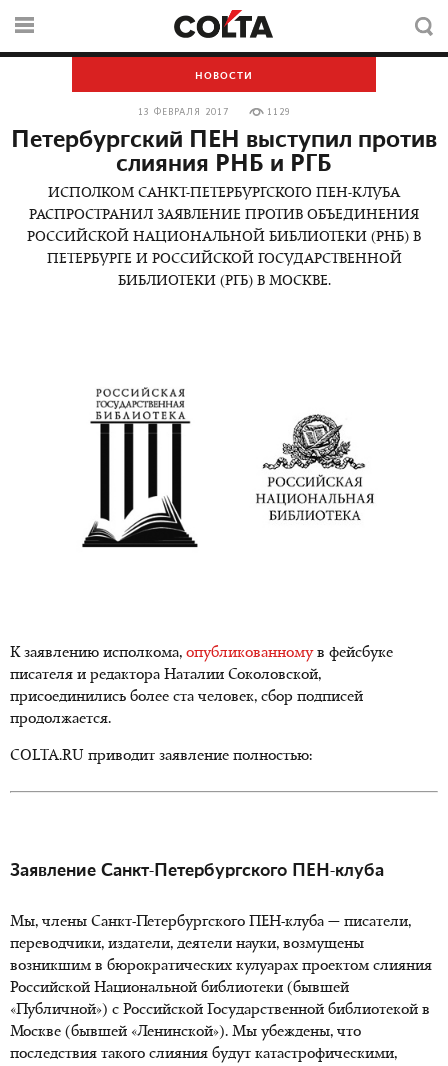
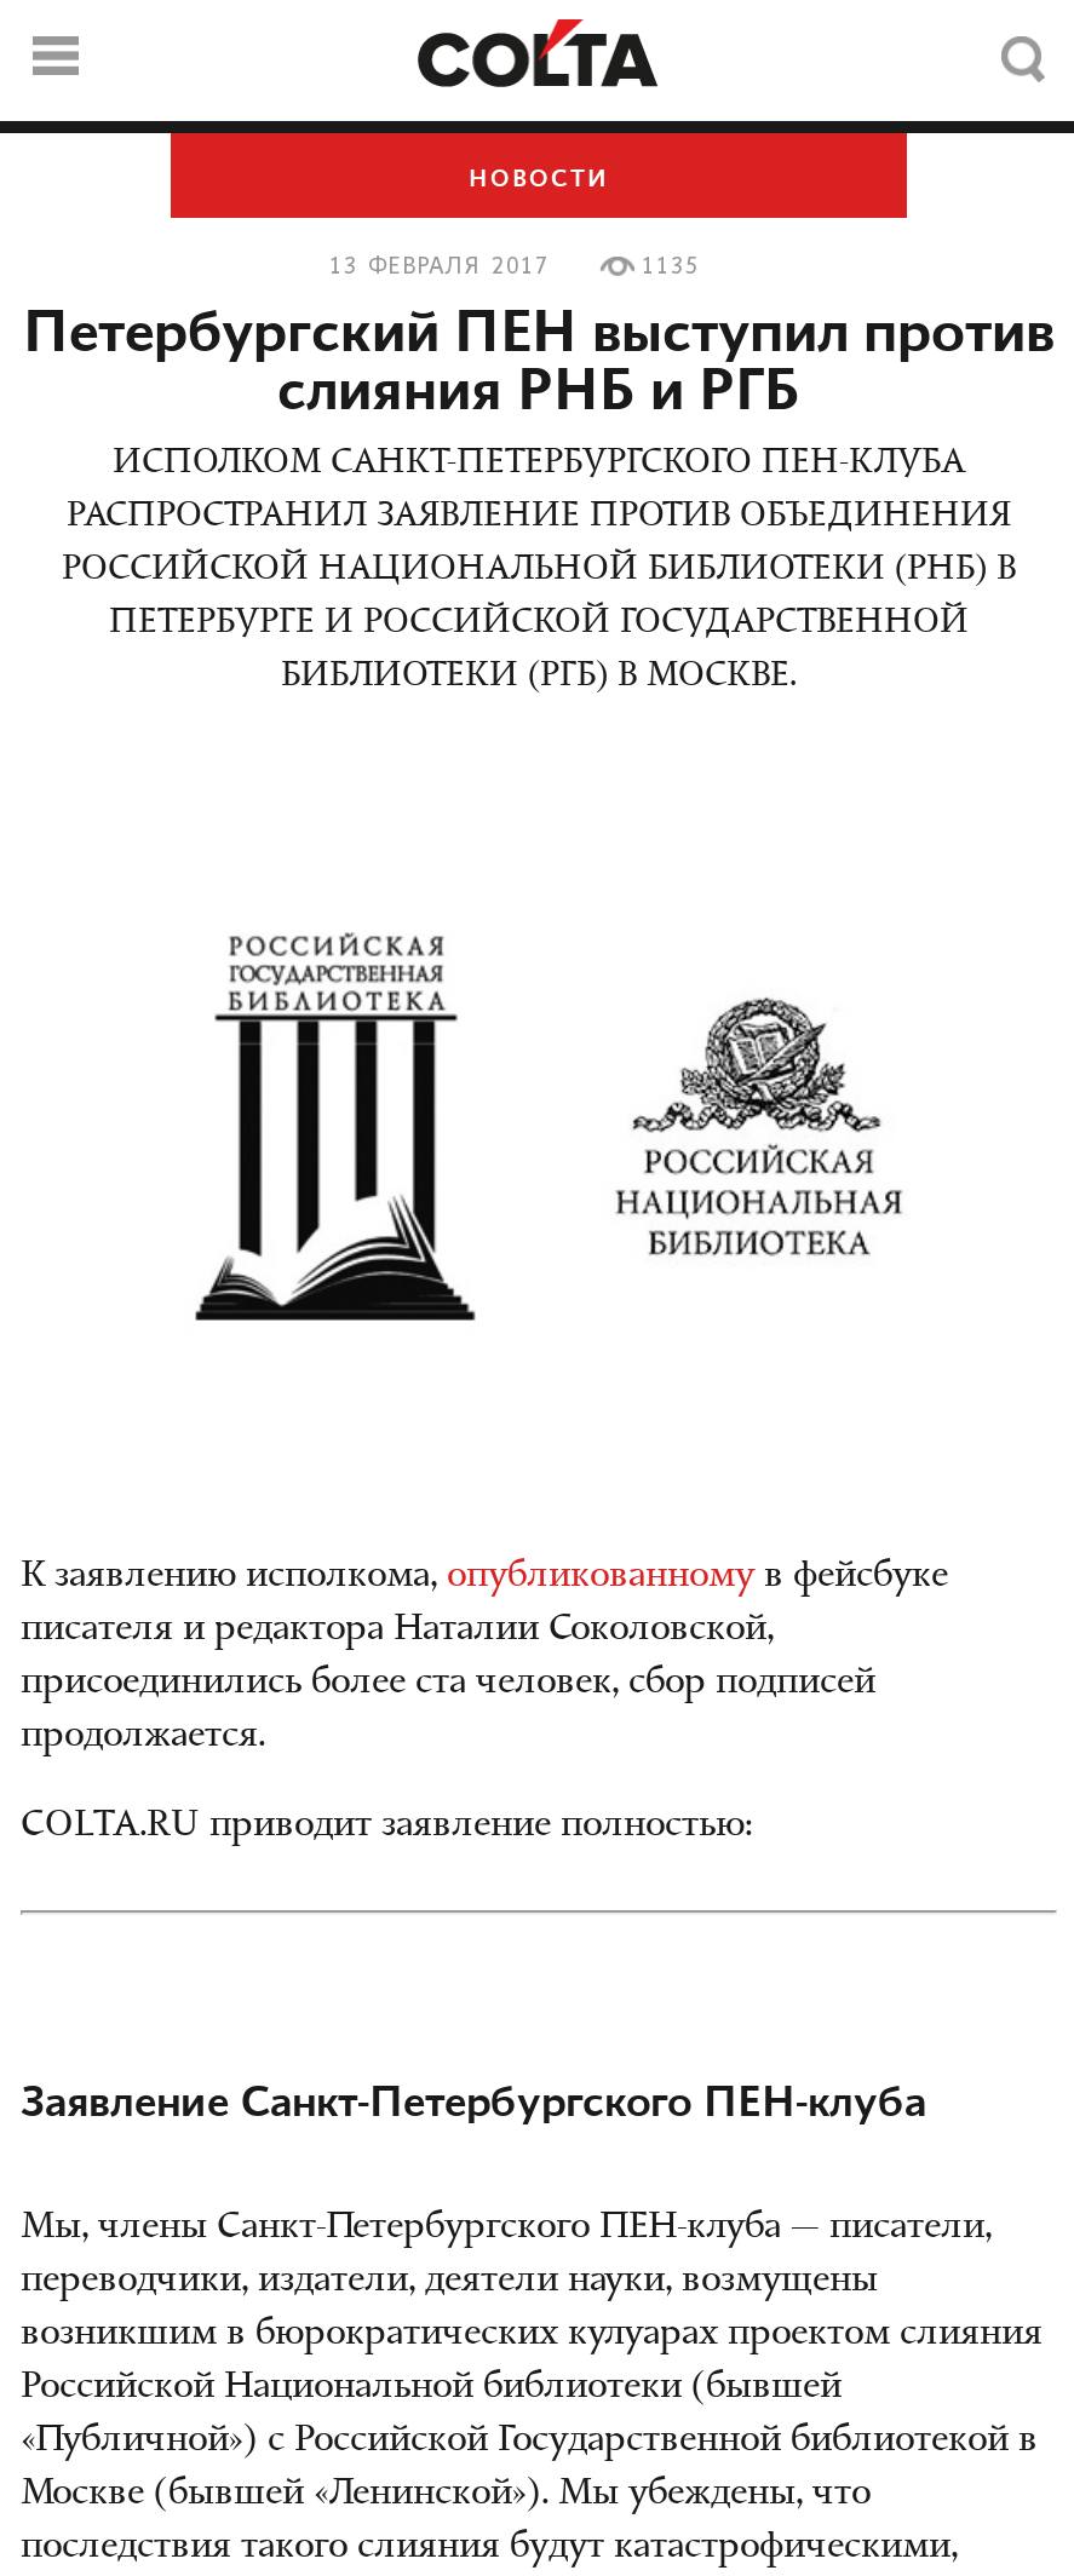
- 1129
+ 1135
